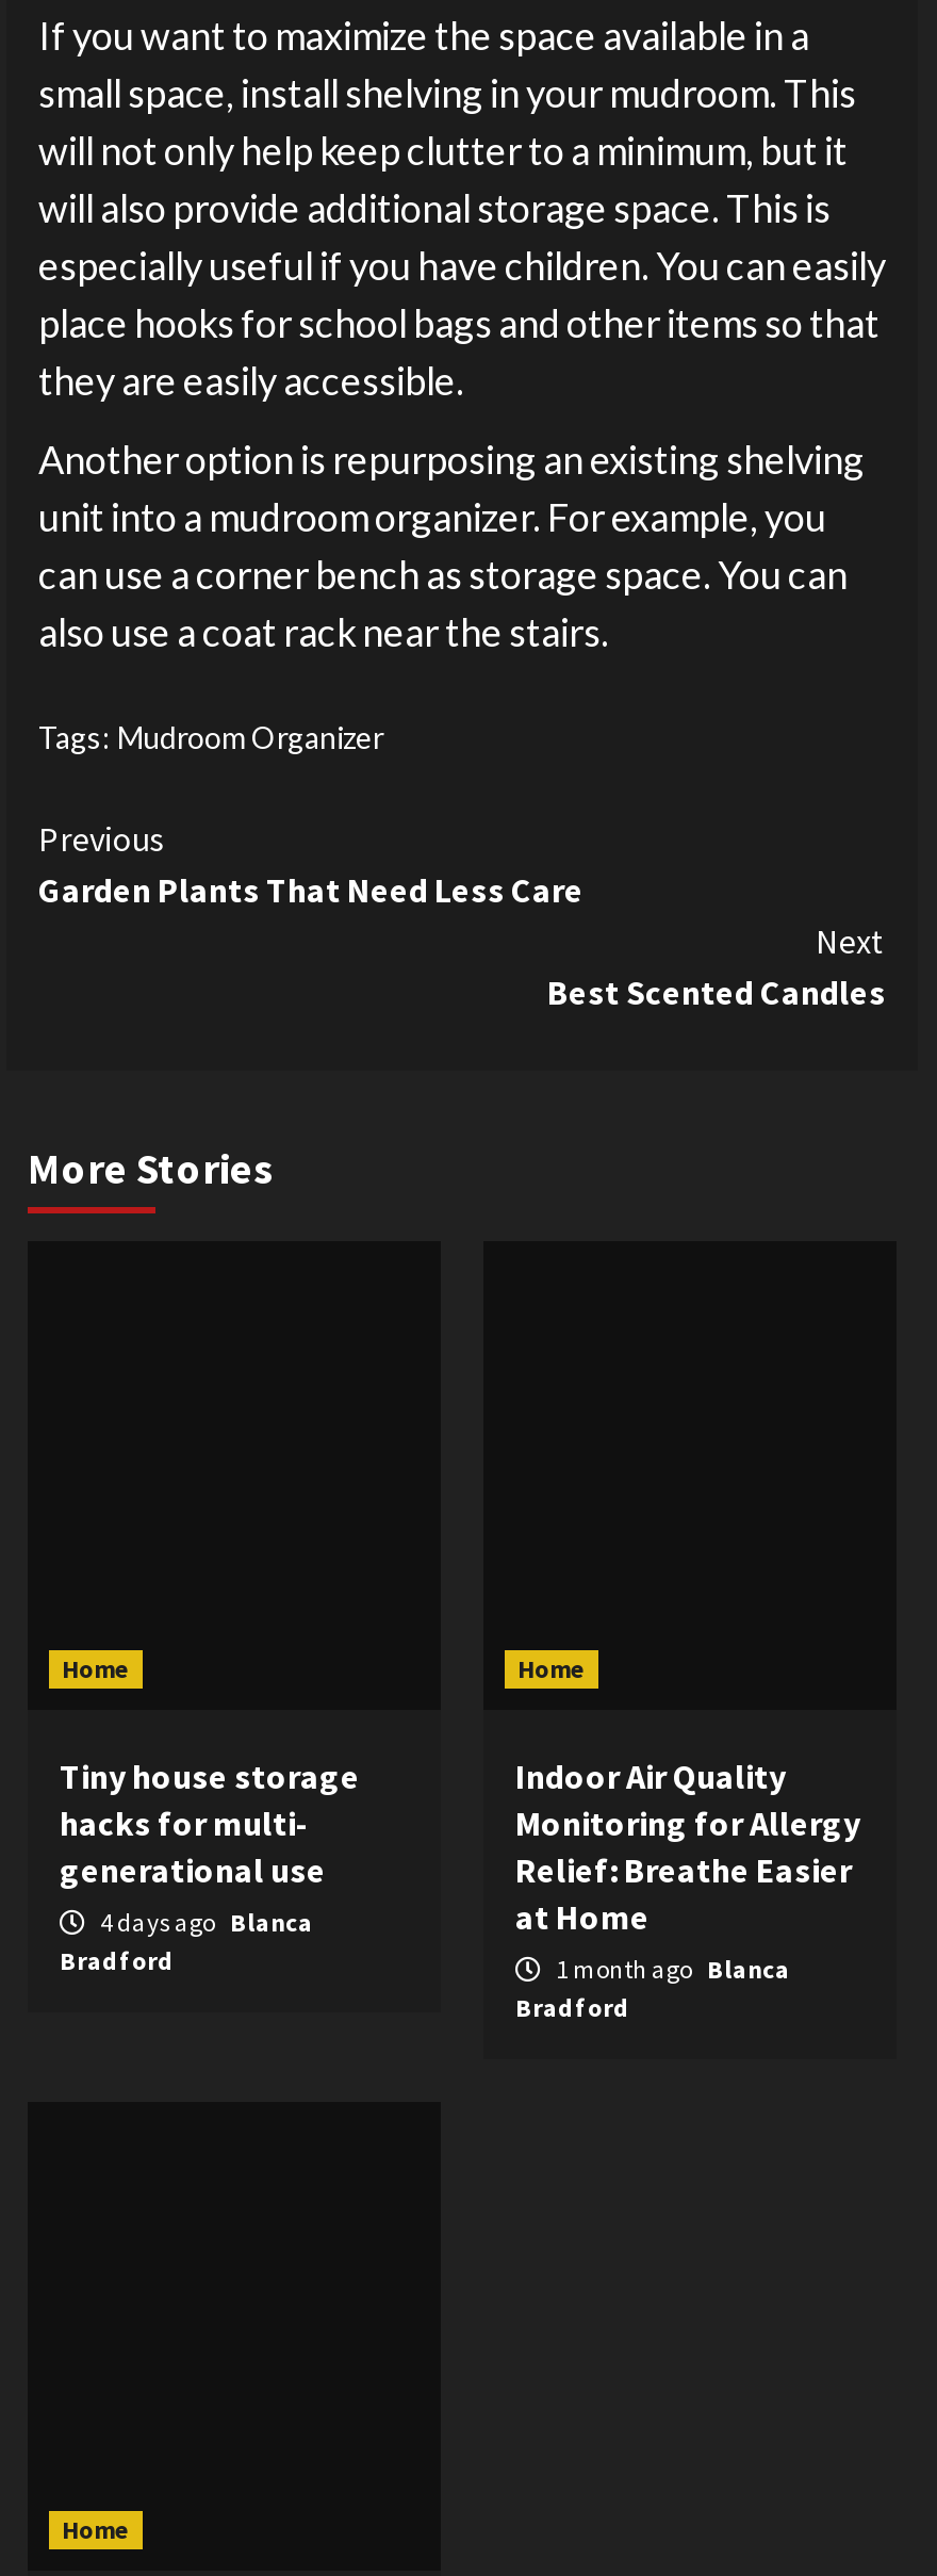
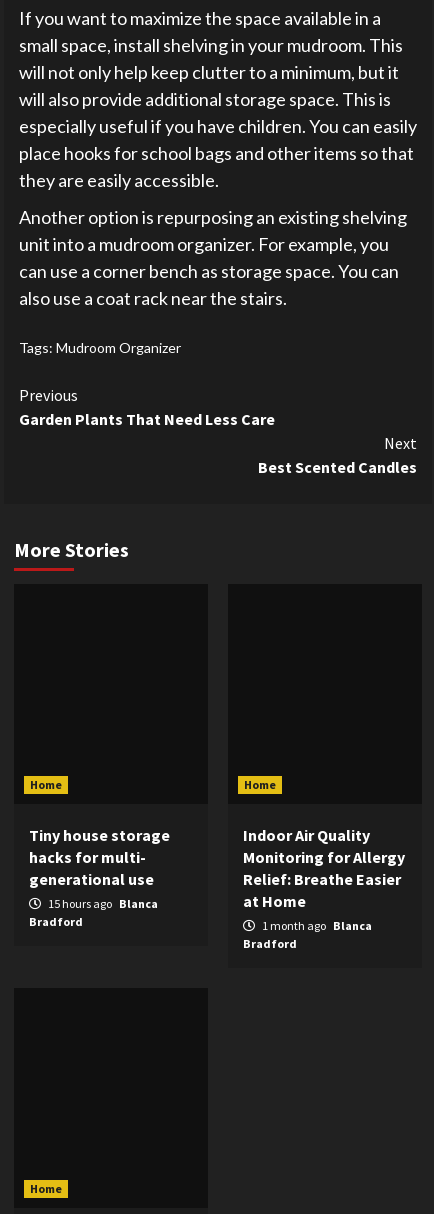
- 4 days ago Blanca
+ 15 hours ago Blanca
